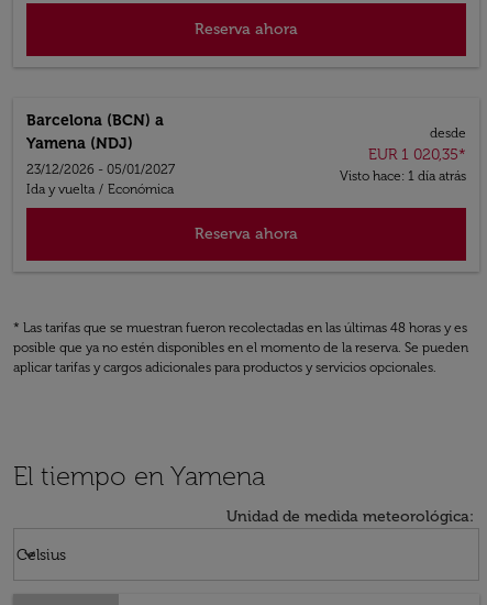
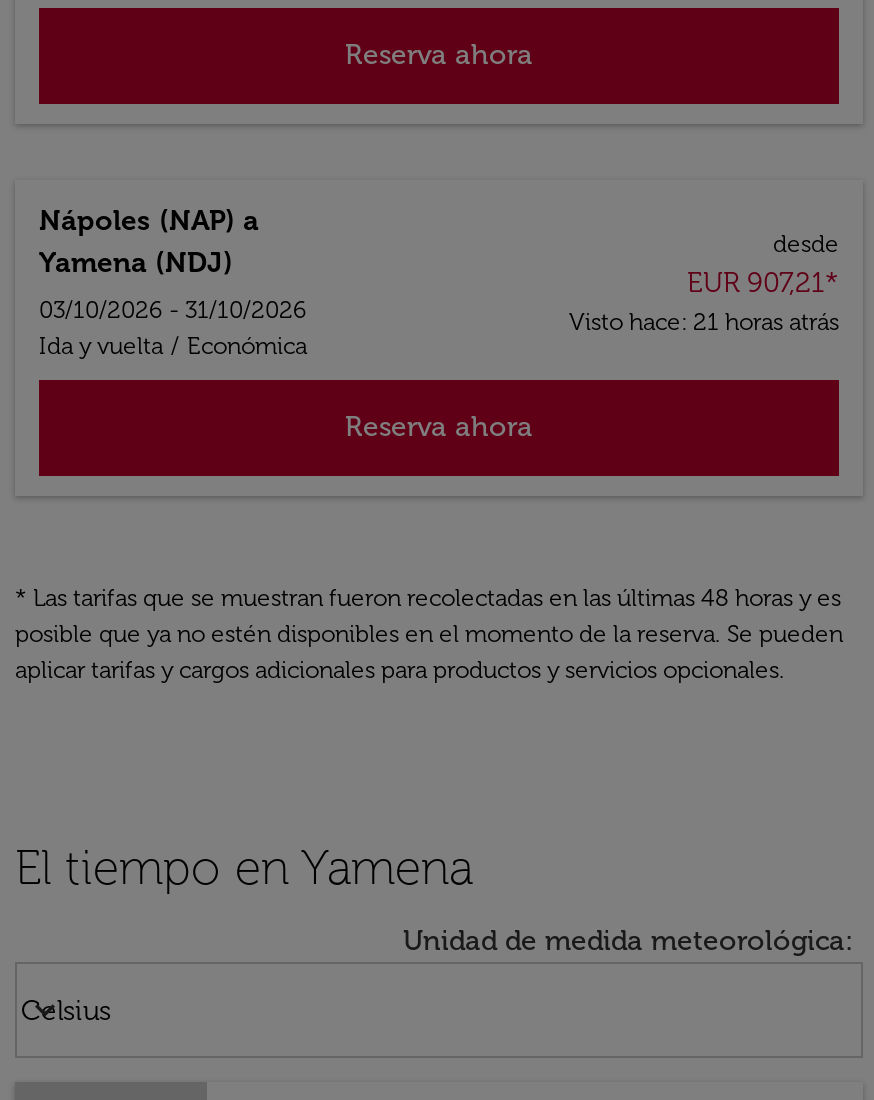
- Barcelona (BCN) a
+ Nápoles (NAP) a

- EUR 1 020,35*
+ EUR 907,21*

- 23/12/2026 - 05/01/2027
+ 03/10/2026 - 31/10/2026

- Visto hace: 1 día atrás
+ Visto hace: 21 horas atrás
